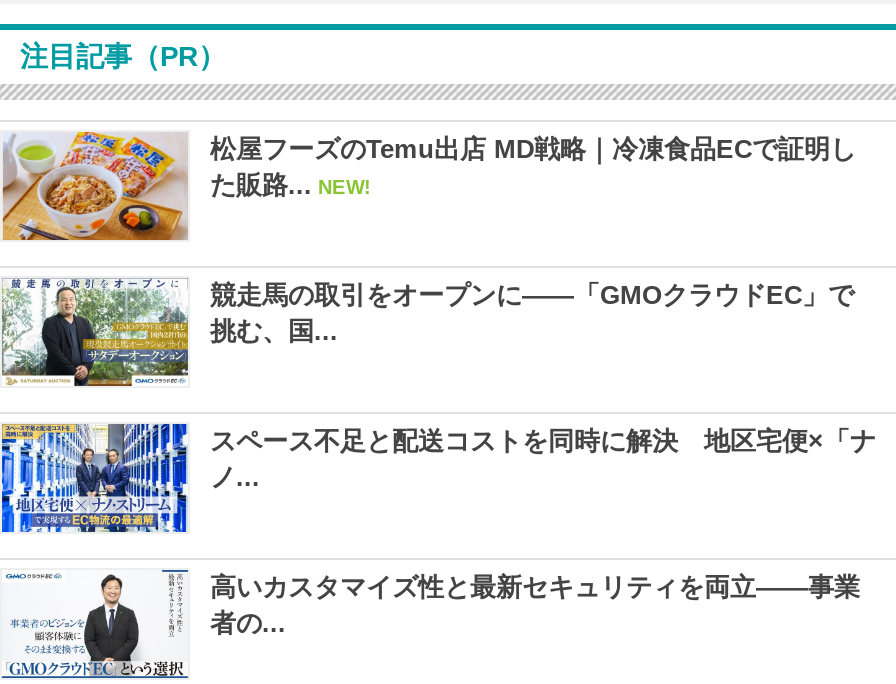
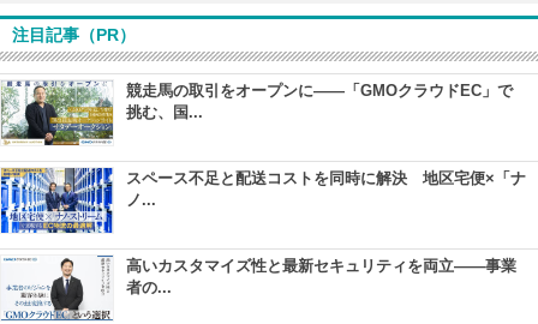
- [image]
- 松屋フーズのTemu出店 MD戦略｜冷凍食品ECで証明し
- た販路... NEW!
